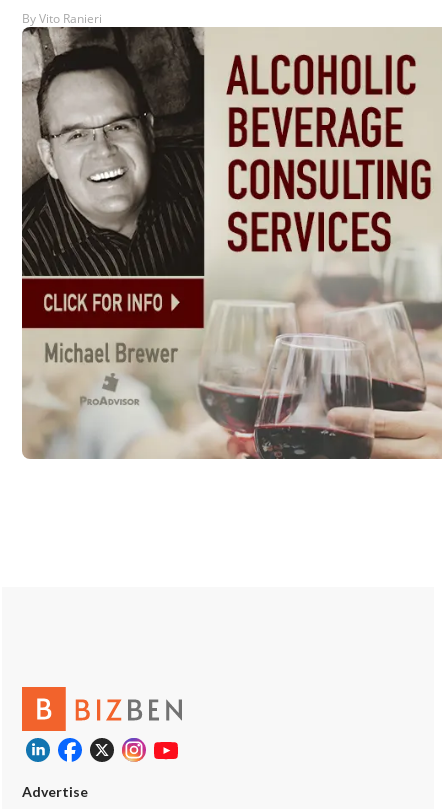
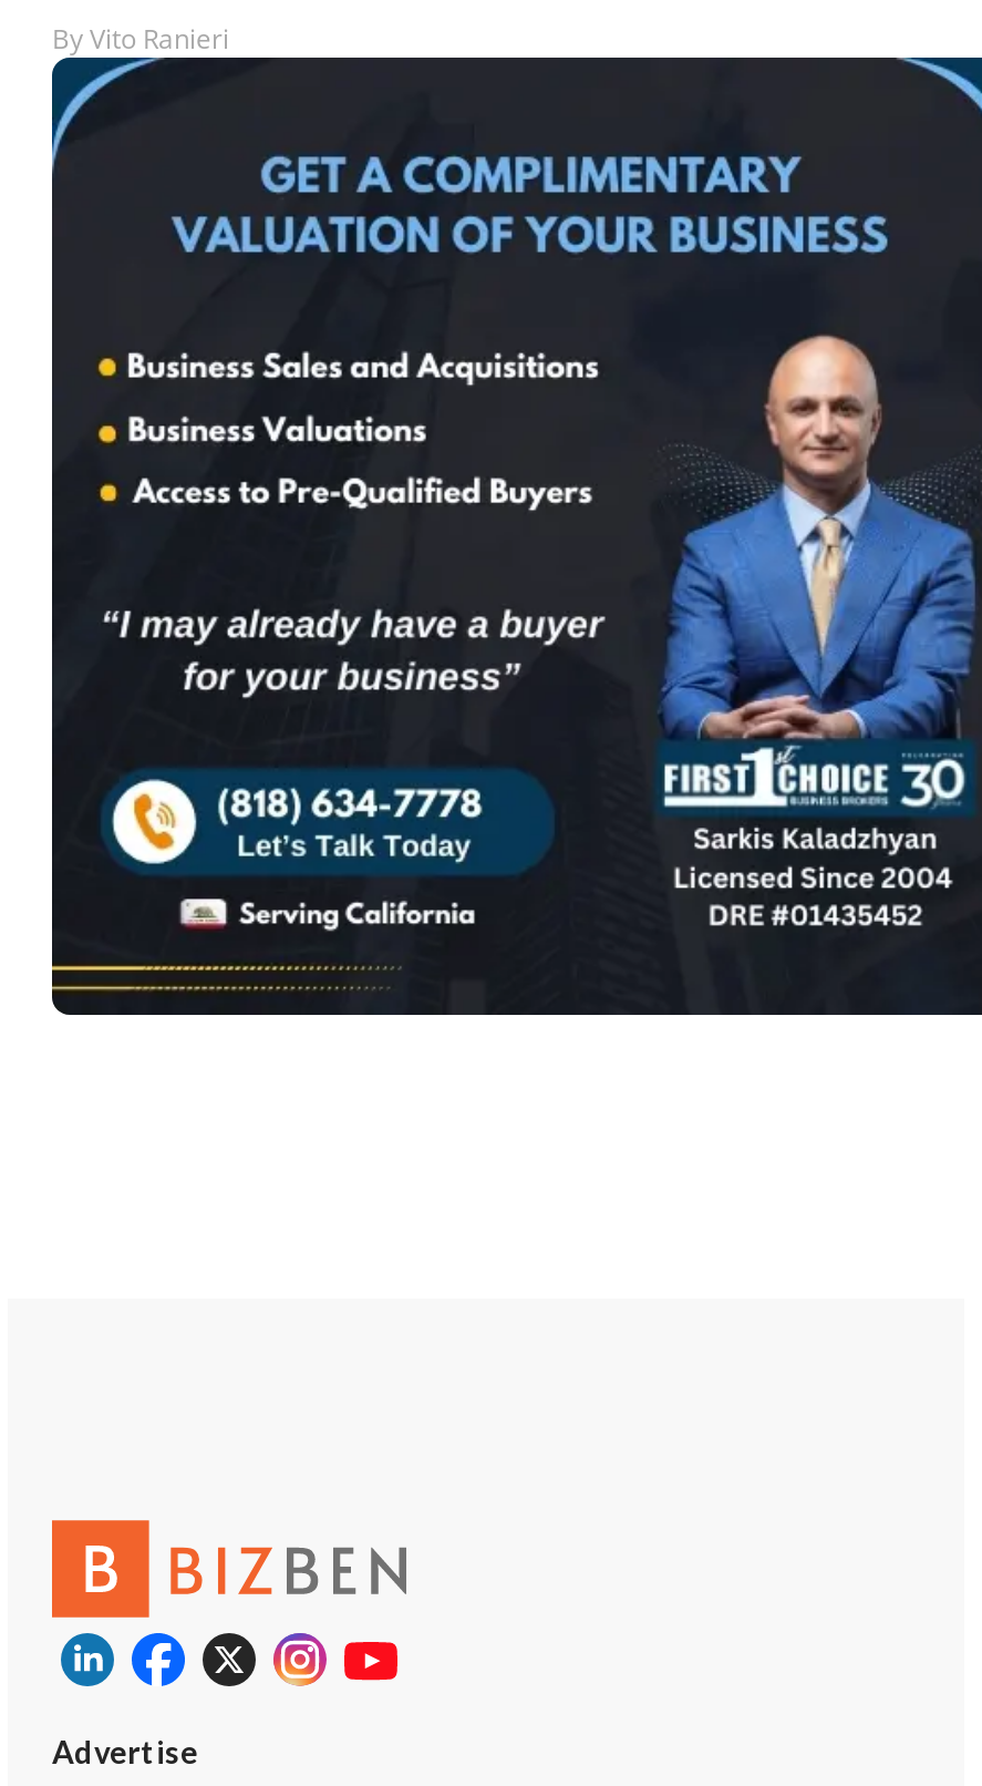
- [image]
+ [image]
